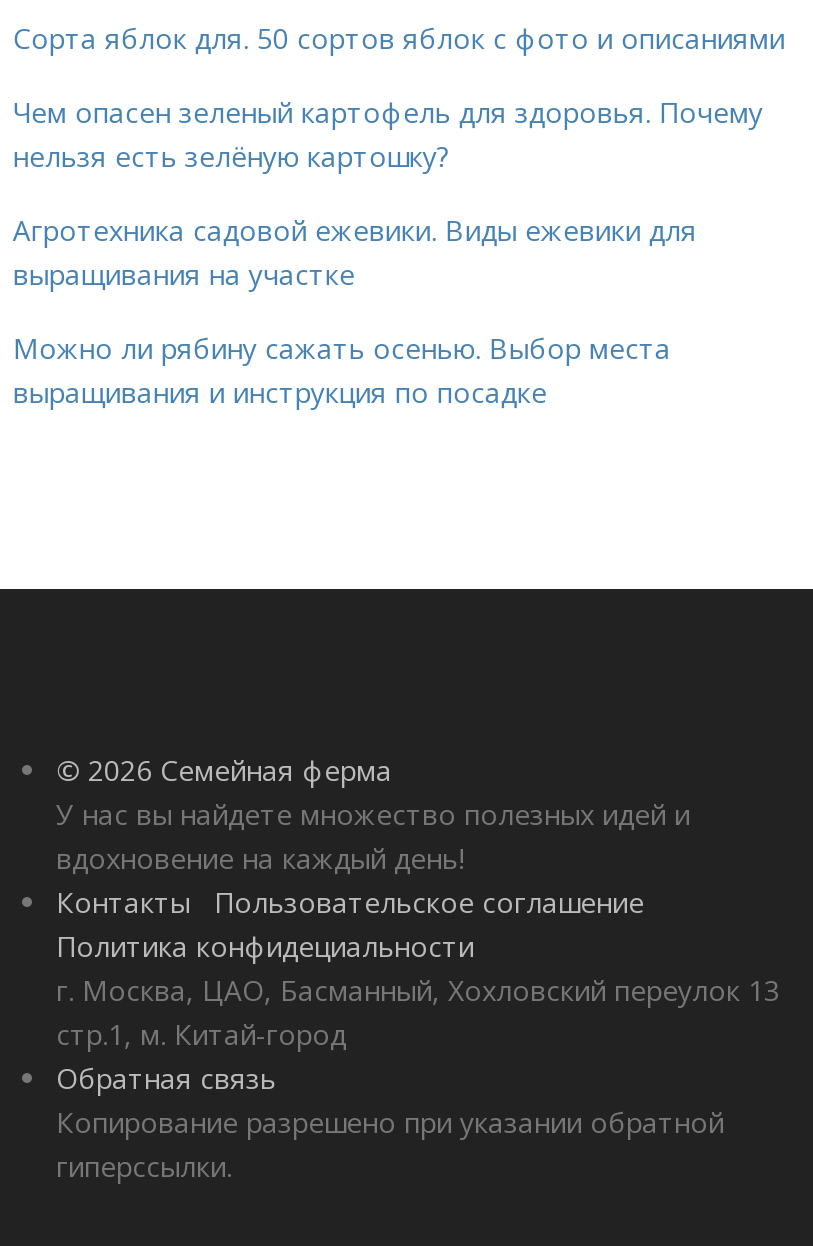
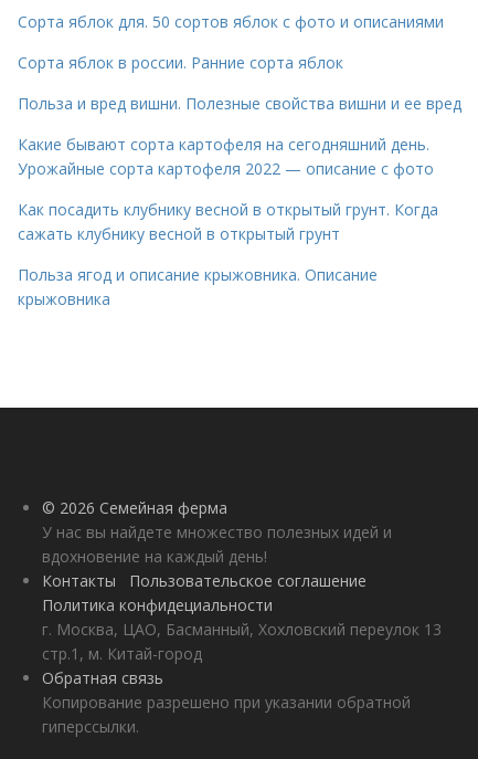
- Чем опасен зеленый картофель для здоровья. Почему
- нельзя есть зелёную картошку?
- Агротехника садовой ежевики. Виды ежевики для
- выращивания на участке
- Можно ли рябину сажать осенью. Выбор места
- выращивания и инструкция по посадке
+ Сорта яблок в россии. Ранние сорта яблок
+ Польза и вред вишни. Полезные свойства вишни и ее вред
+ Какие бывают сорта картофеля на сегодняшний день.
+ Урожайные сорта картофеля 2022 — описание с фото
+ Как посадить клубнику весной в открытый грунт. Когда
+ сажать клубнику весной в открытый грунт
+ Польза ягод и описание крыжовника. Описание
+ крыжовника
